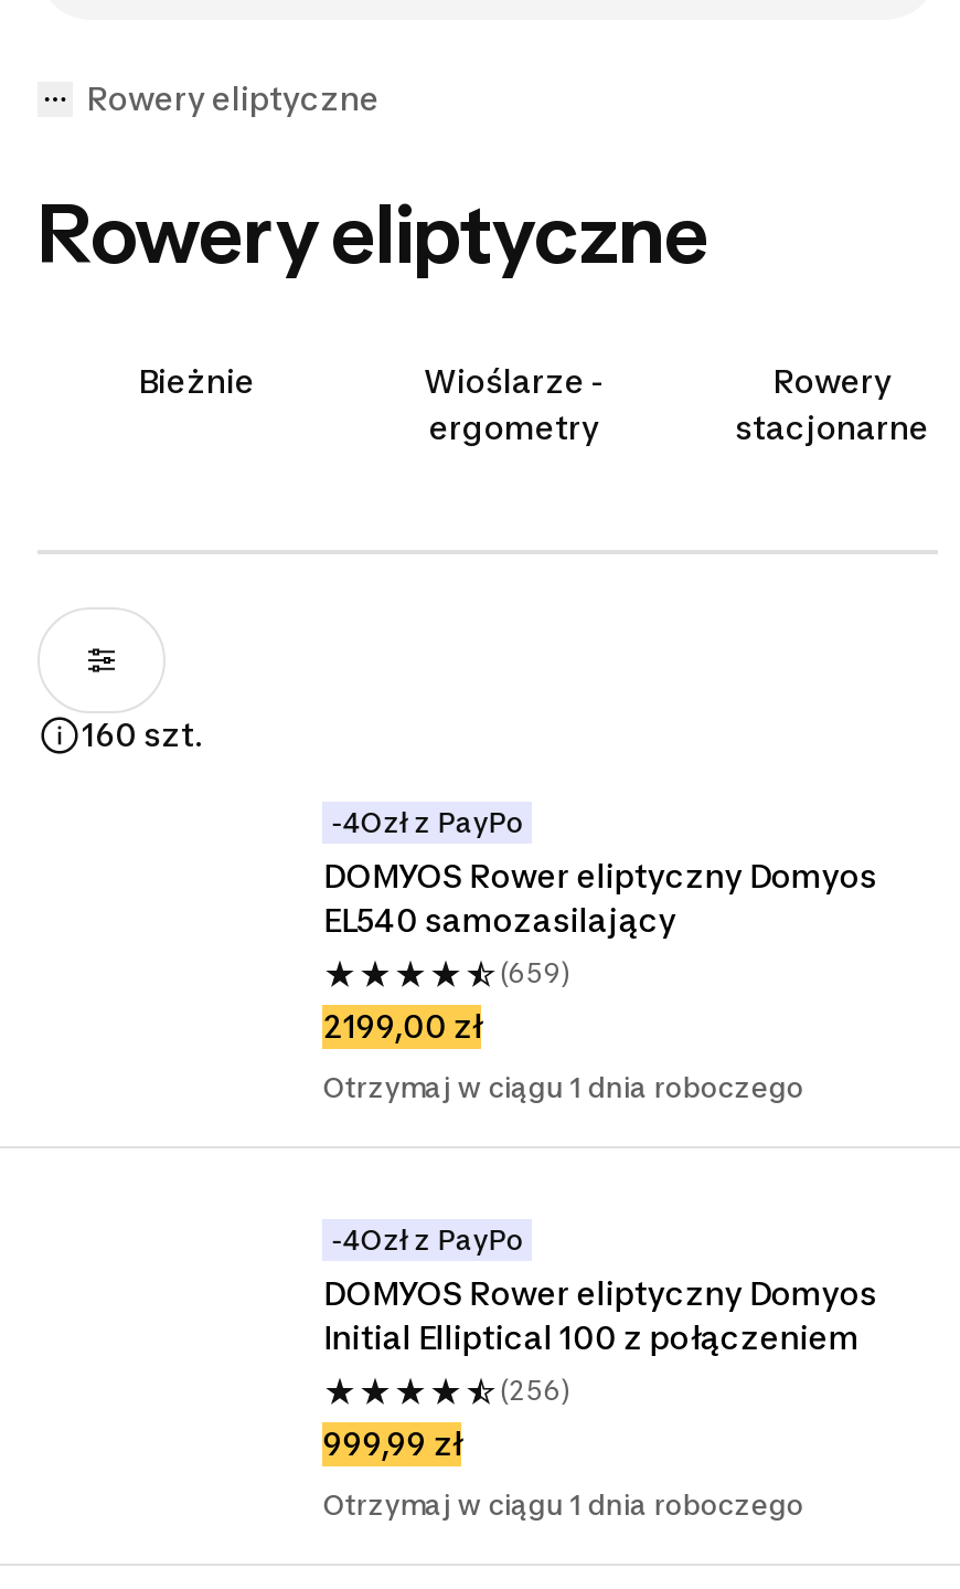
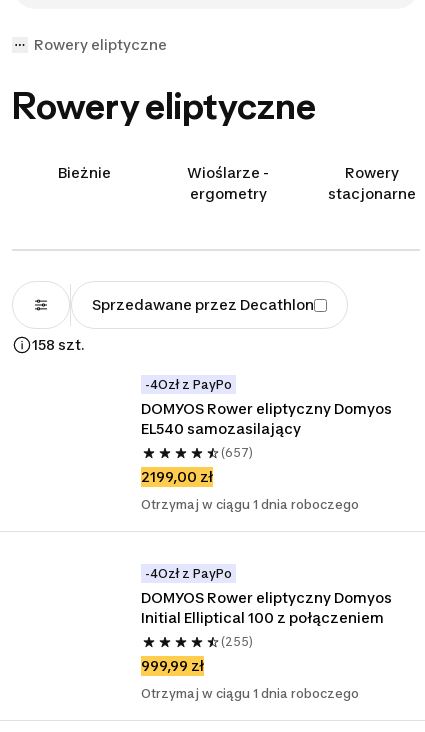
- 160 szt.
+ Sprzedawane przez Decathlon
+ 158 szt.

- (659)
+ (657)

- (256)
+ (255)
